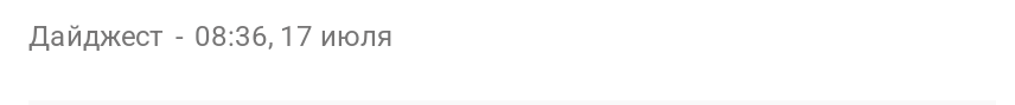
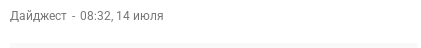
- Дайджест 08:36, 17 июля
+ Дайджест 08:32, 14 июля
